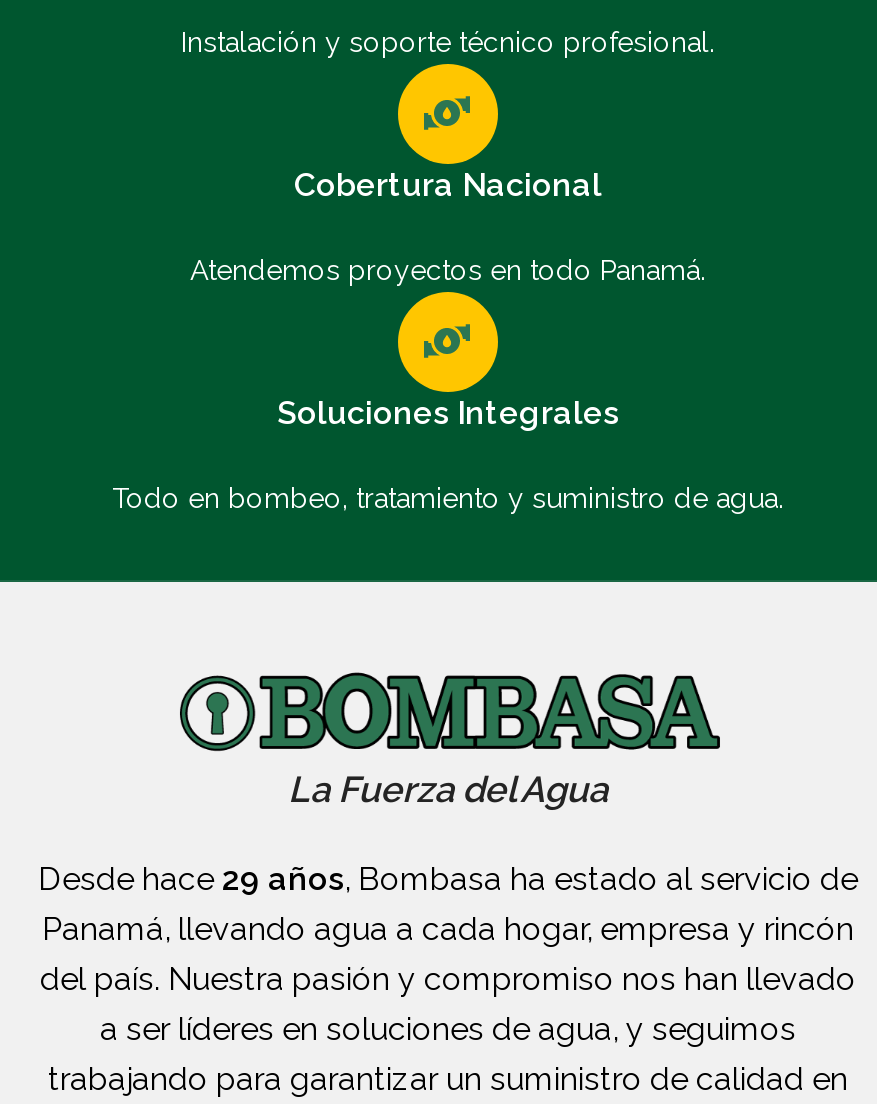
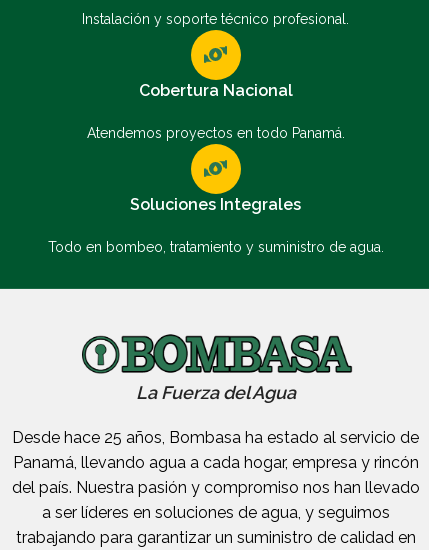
- Desde hace 29 años, Bombasa ha estado al servicio de
+ Desde hace 25 años, Bombasa ha estado al servicio de
